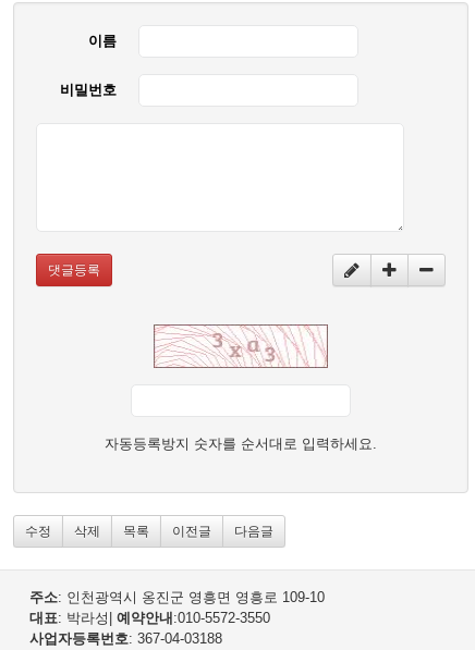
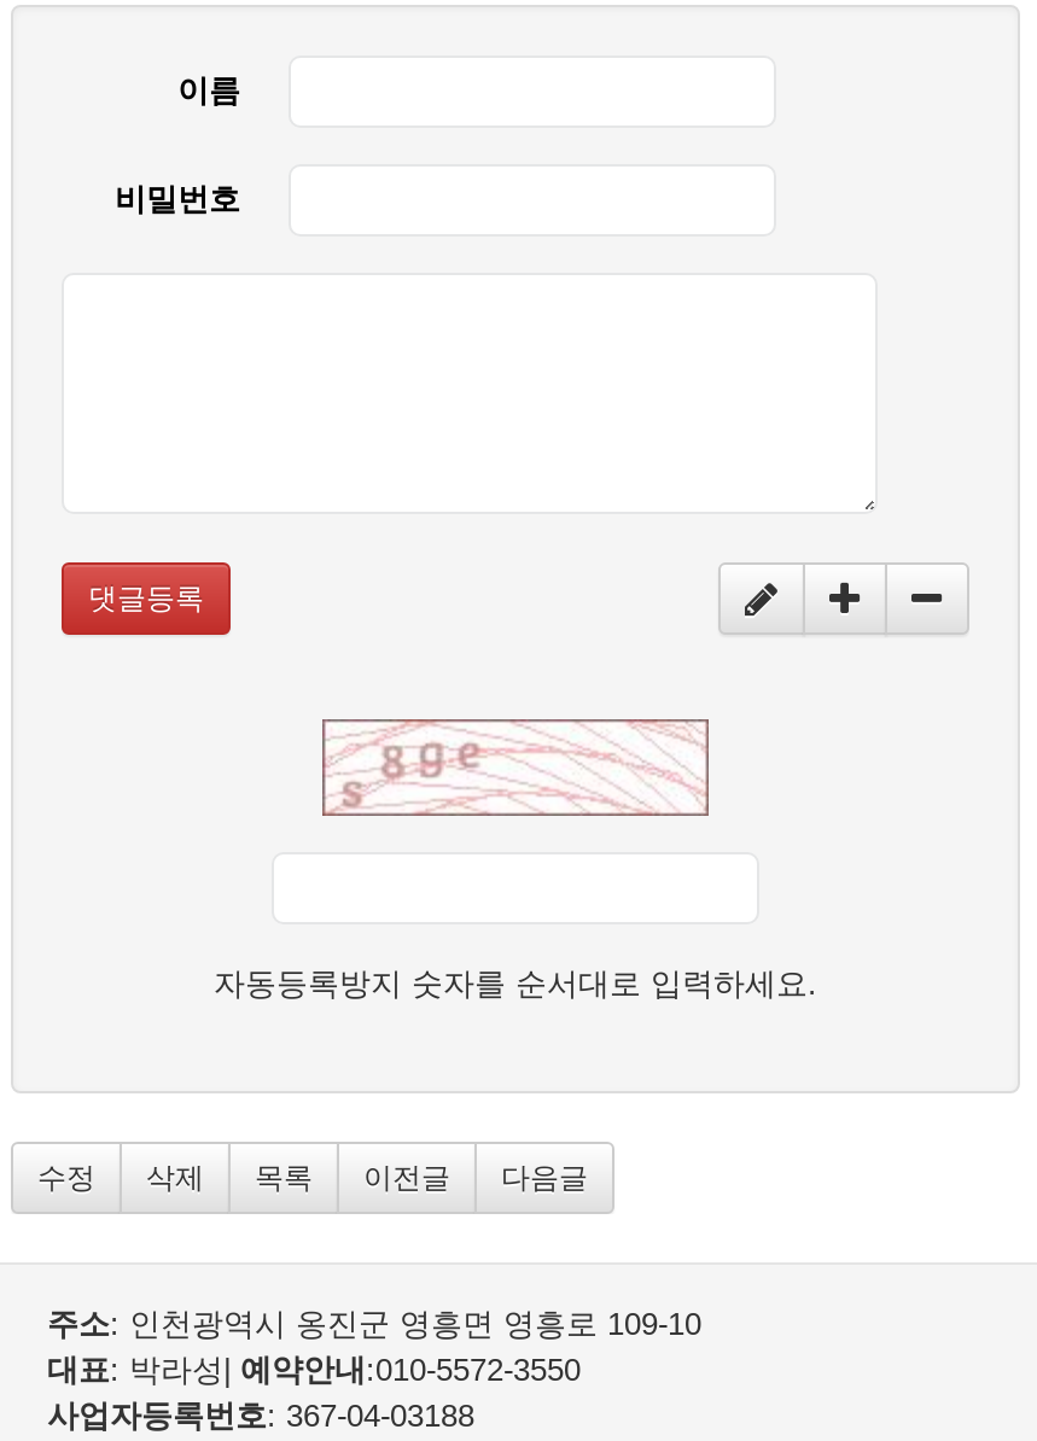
- [image]
+ [image]
